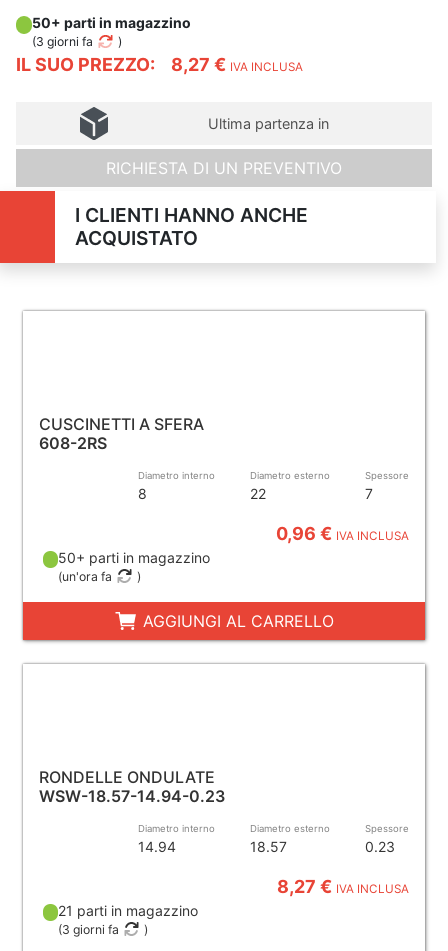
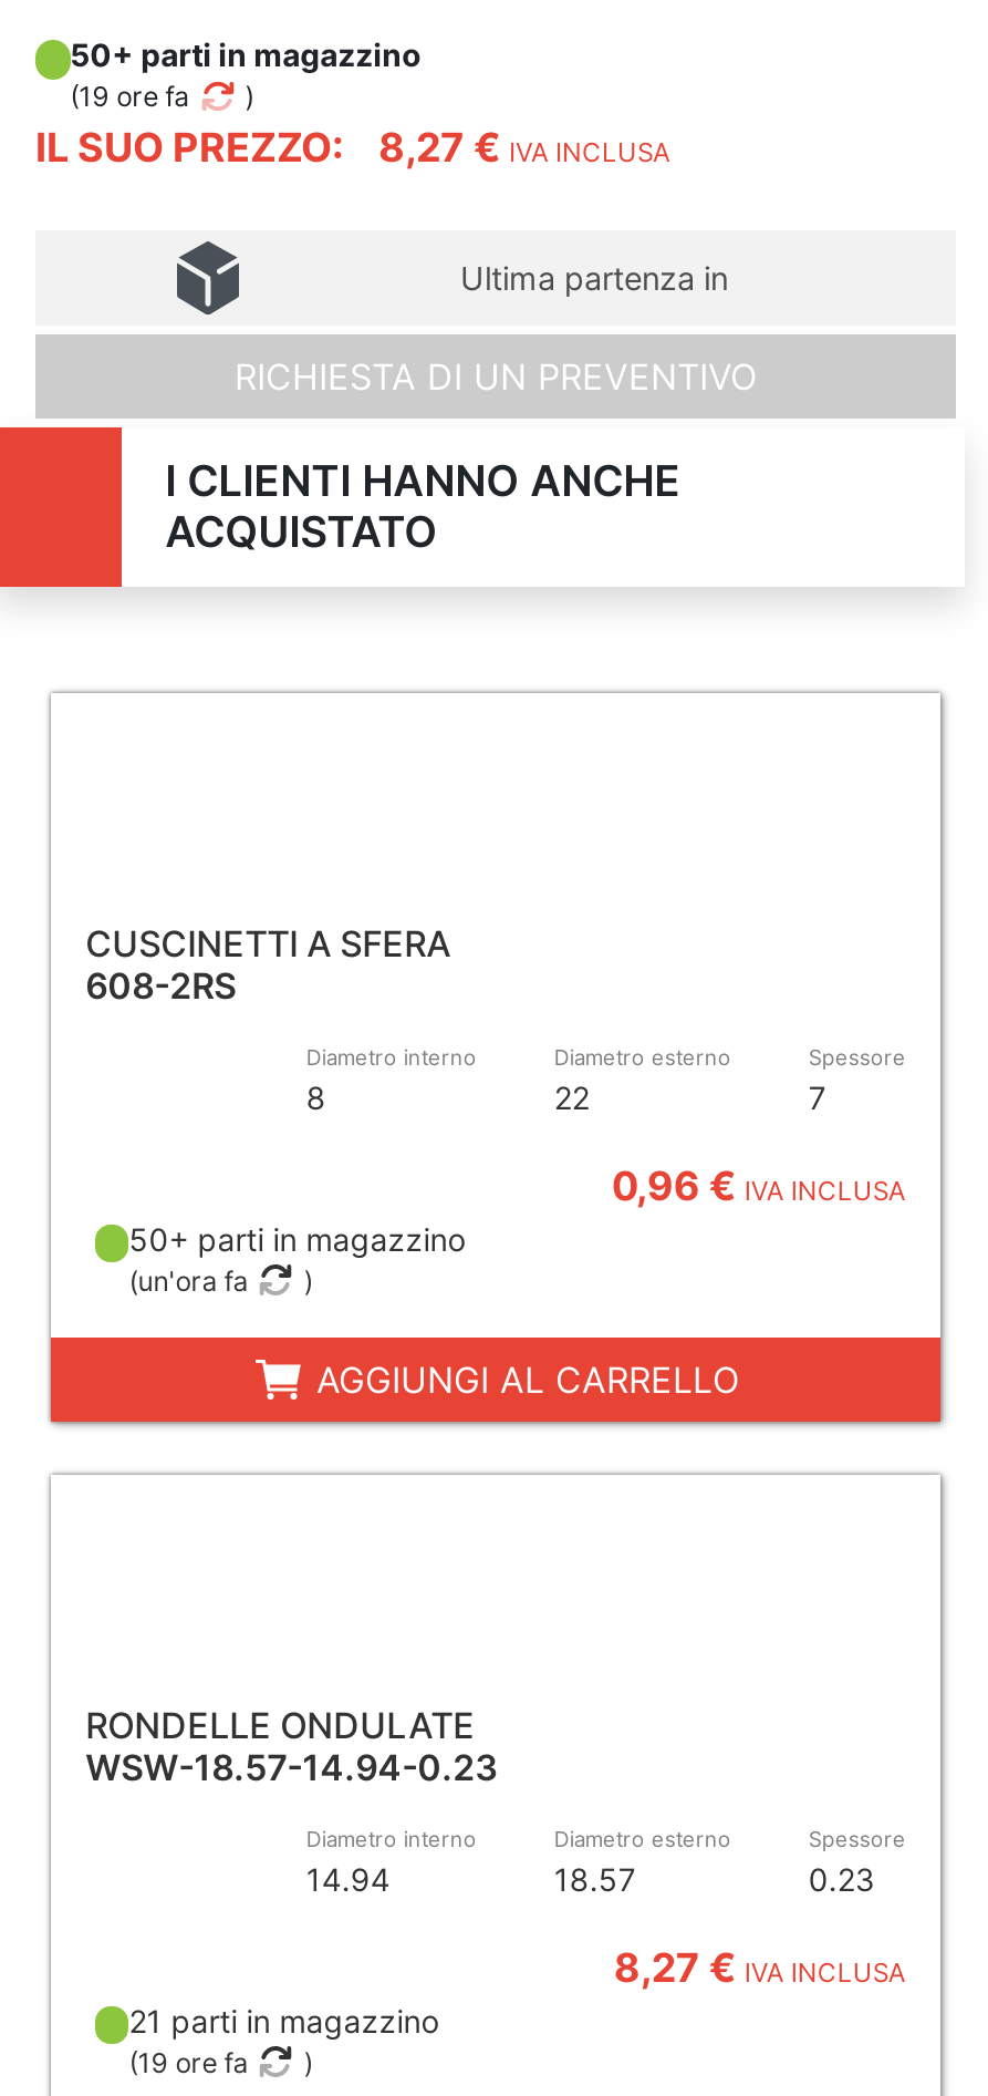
- (3 giorni fa
+ (19 ore fa

- (3 giorni fa
+ (19 ore fa
